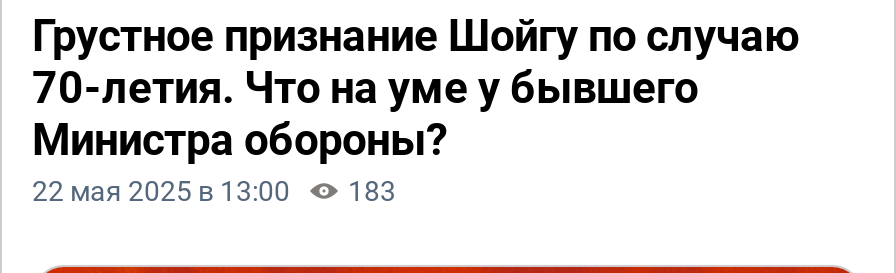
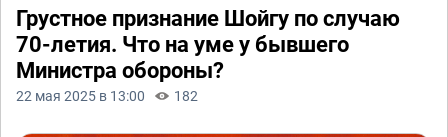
- 22 мая 2025 в 13:00 183
+ 22 мая 2025 в 13:00 182
